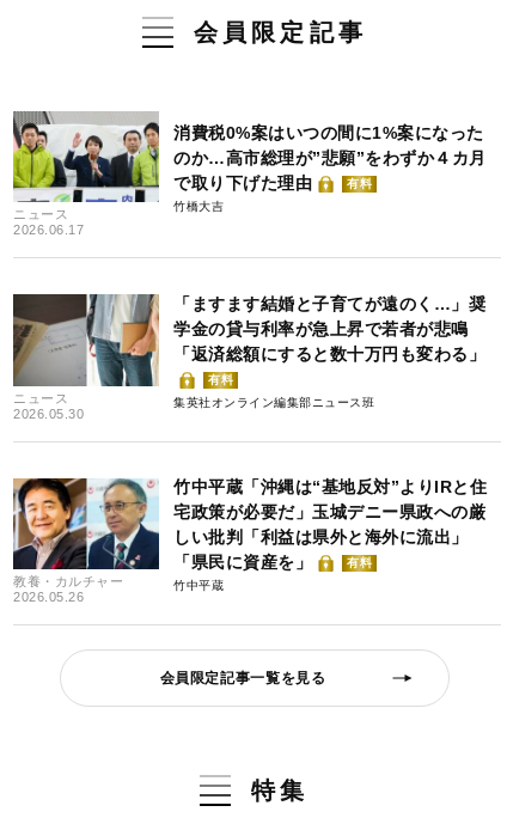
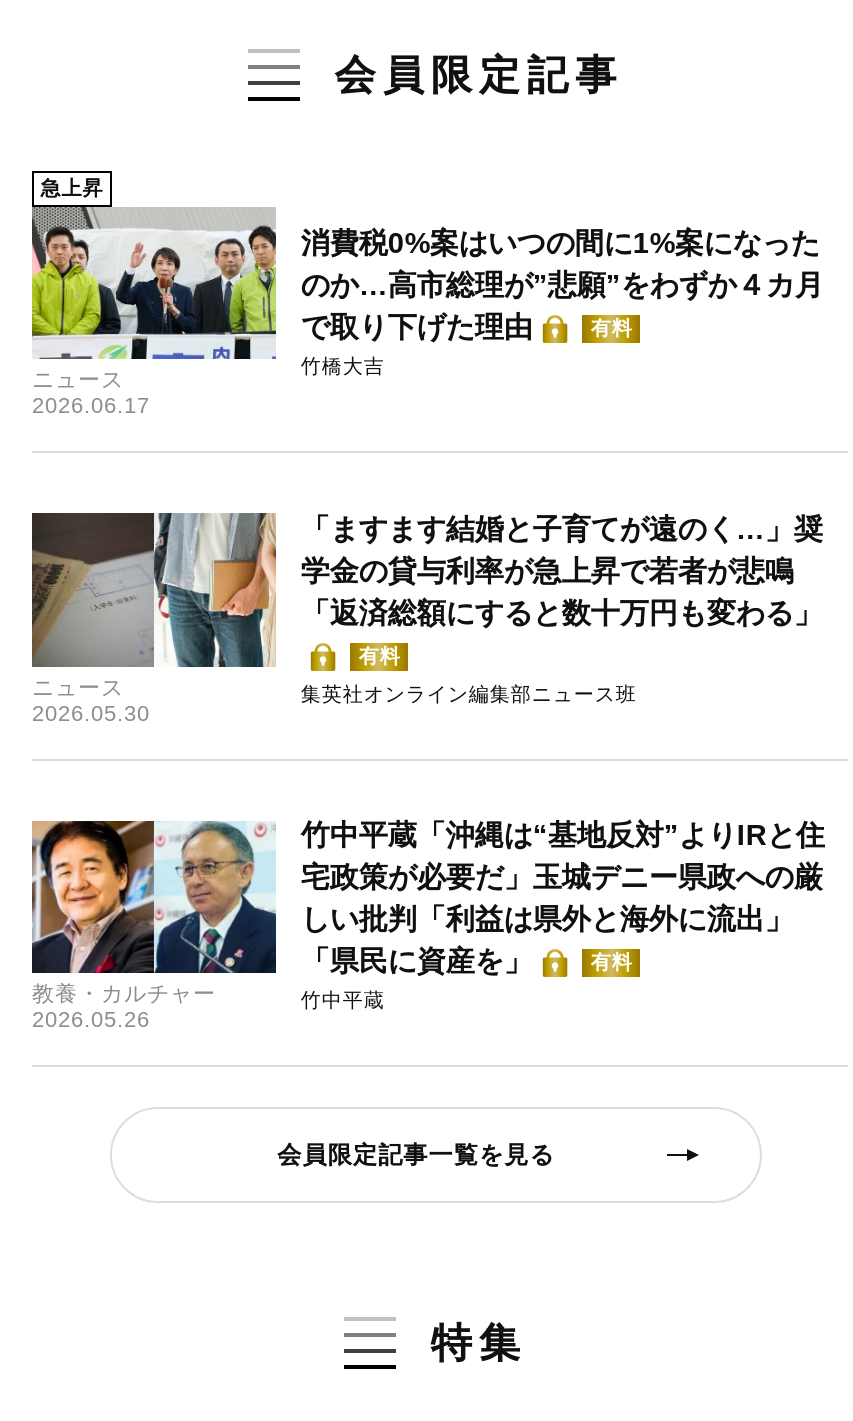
+ 急上昇
